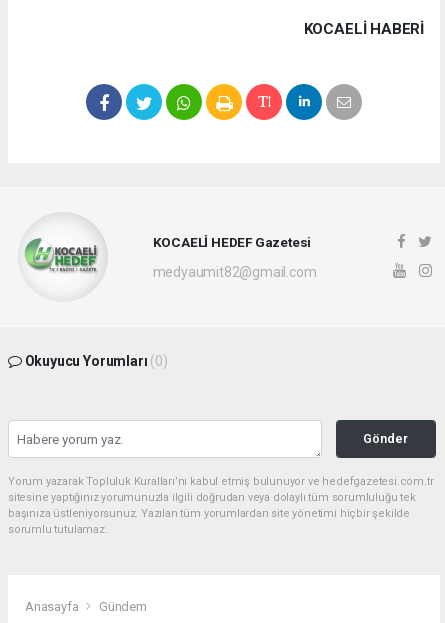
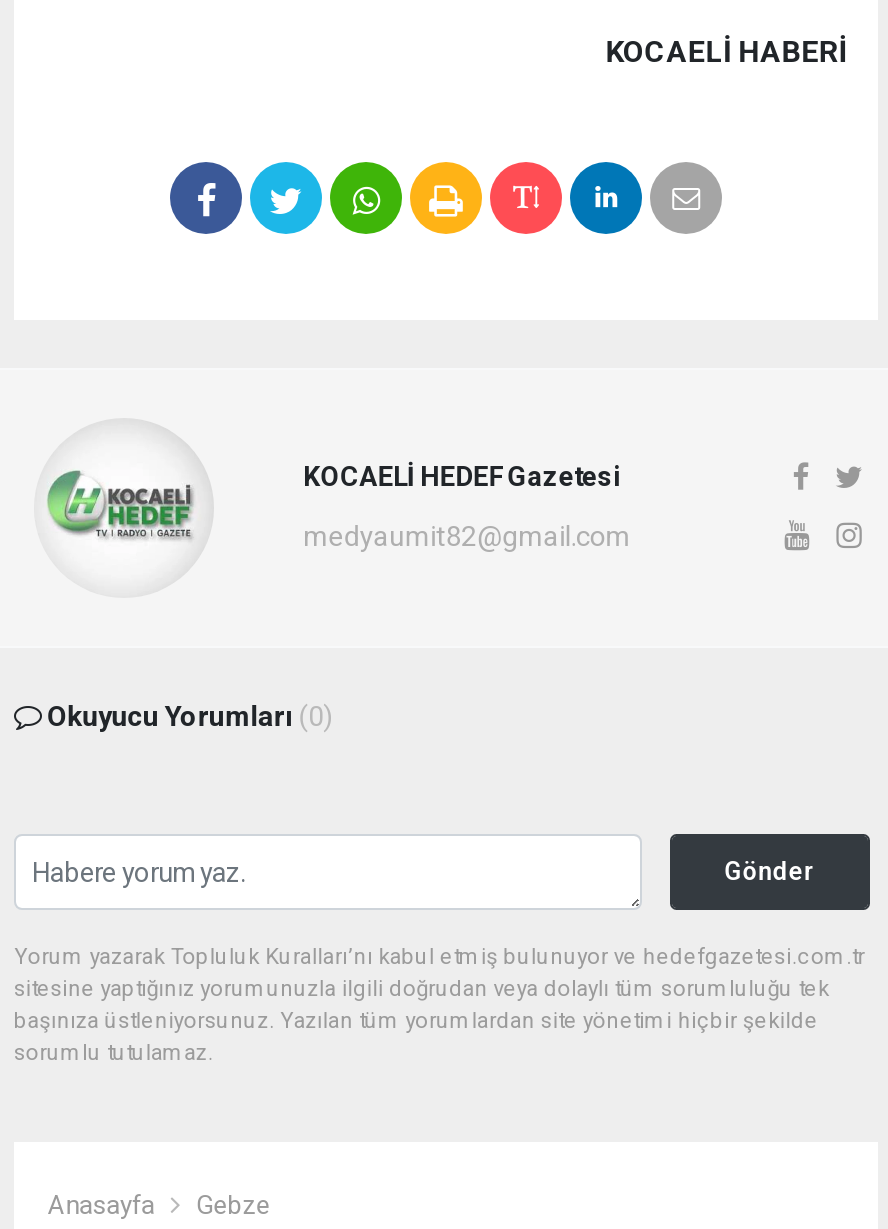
- Gündem
+ Gebze
